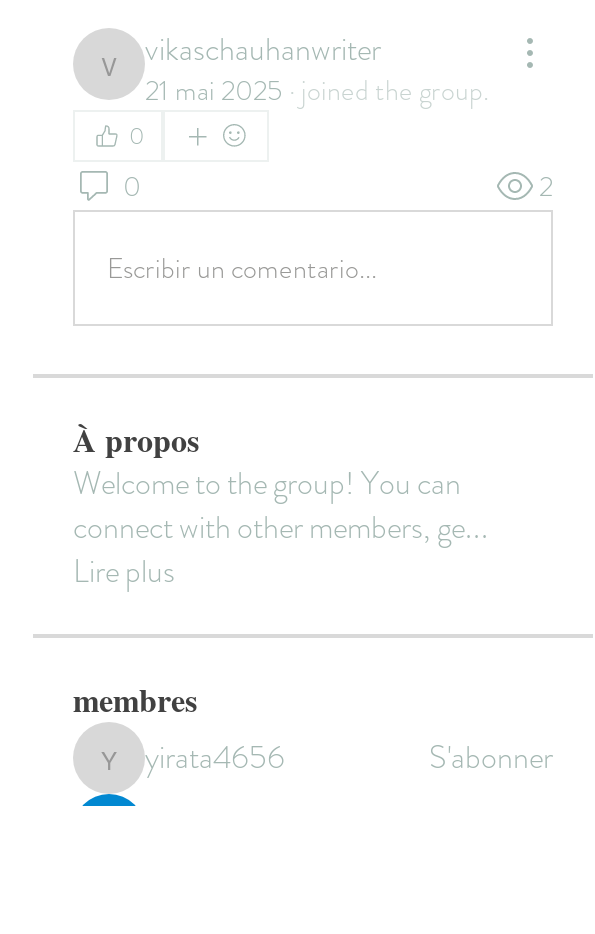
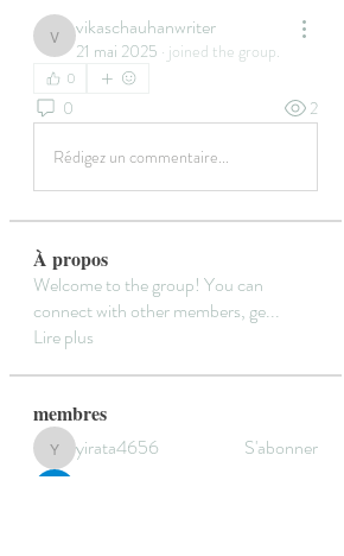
- Escribir un comentario...
+ Rédigez un commentaire...
